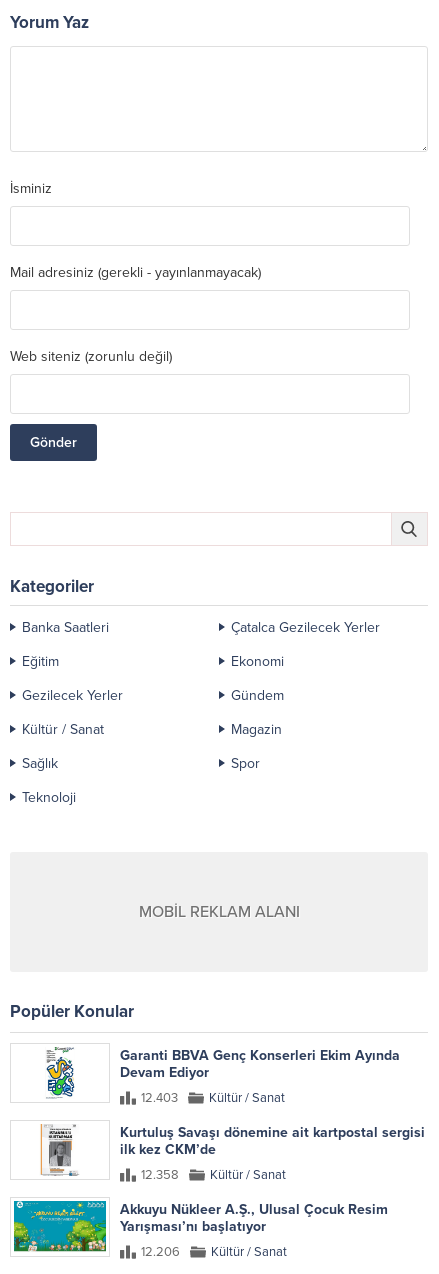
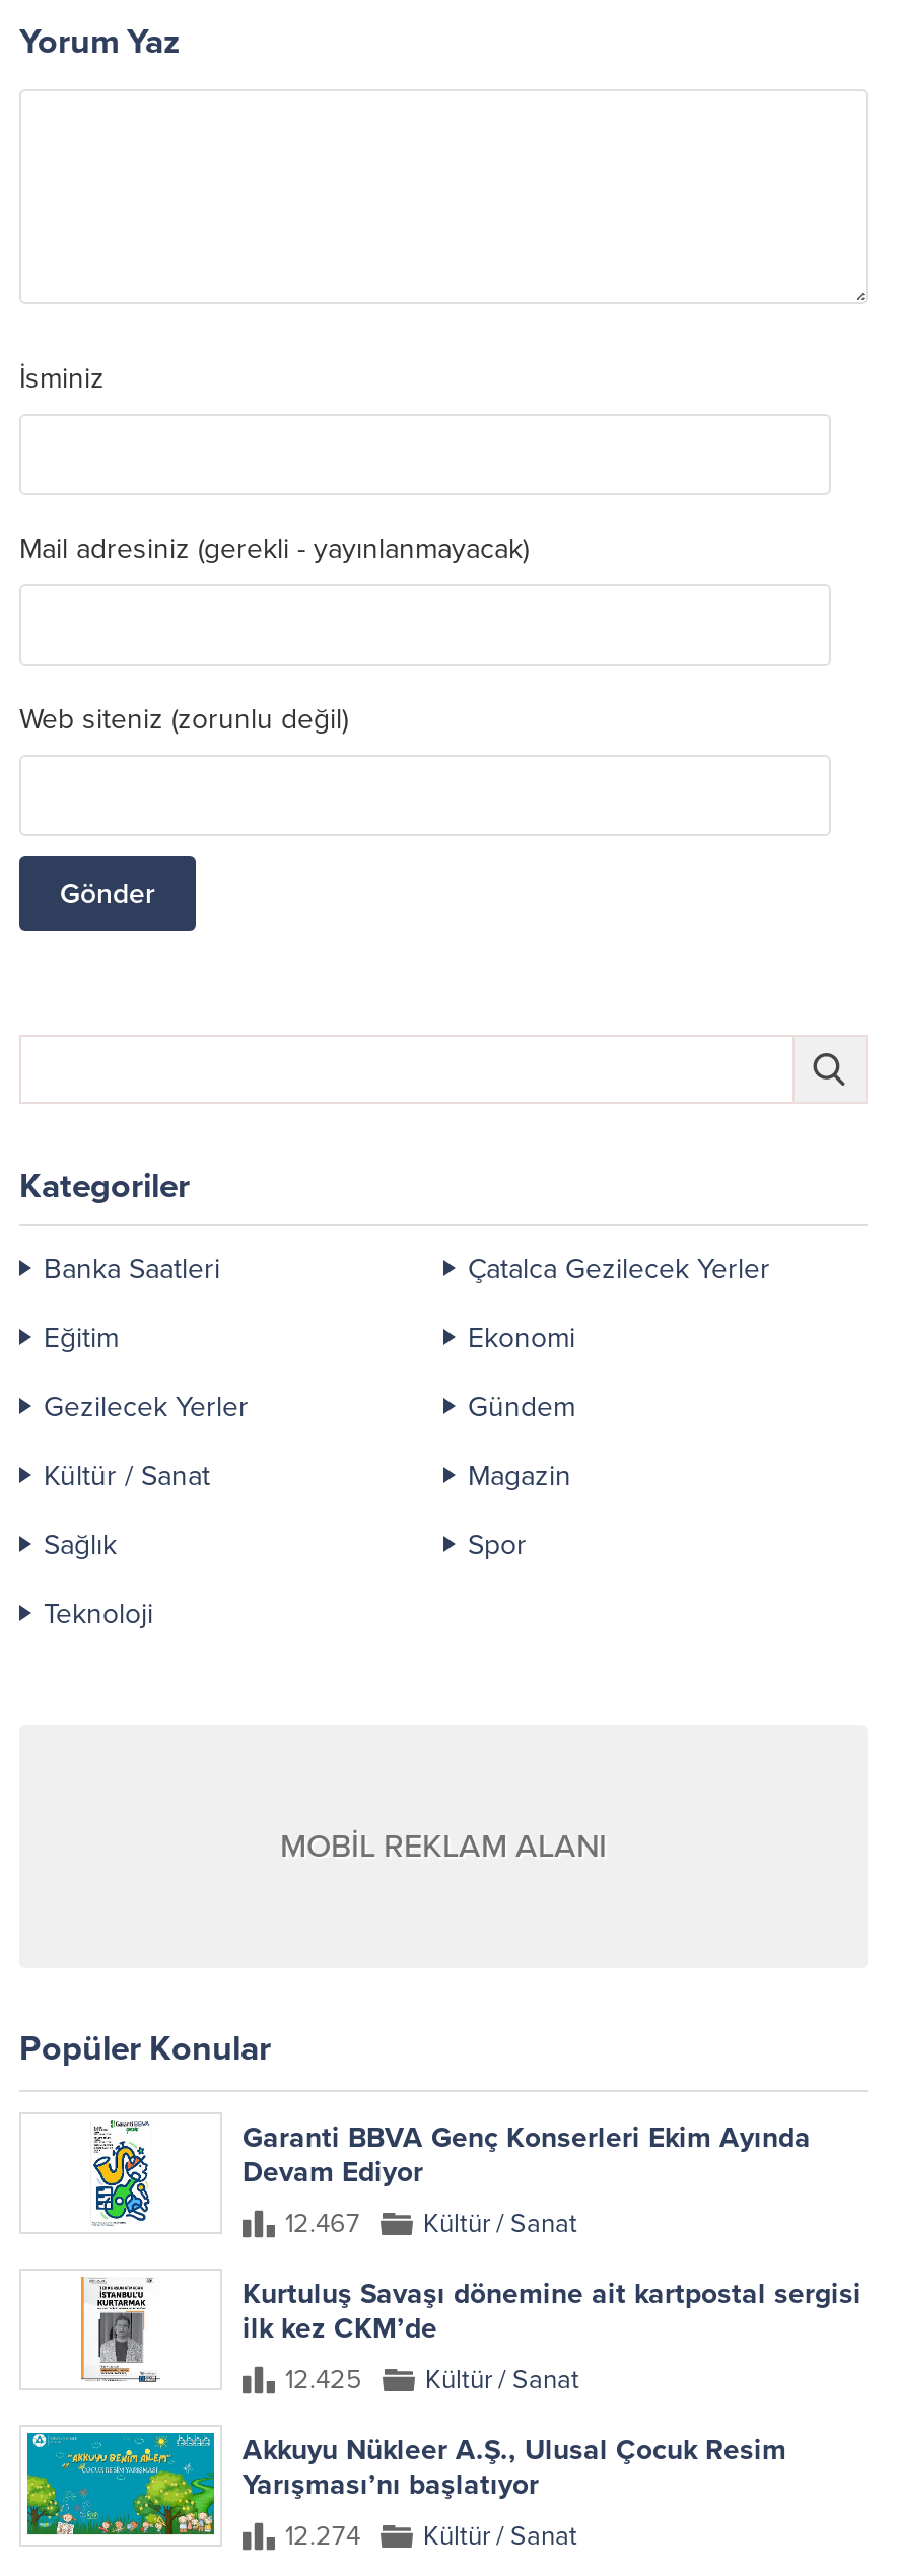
- 12.403 Kültür / Sanat
+ 12.467 Kültür / Sanat

- 12.358 Kültür / Sanat
+ 12.425 Kültür / Sanat

- 12.206 Kültür / Sanat
+ 12.274 Kültür / Sanat
